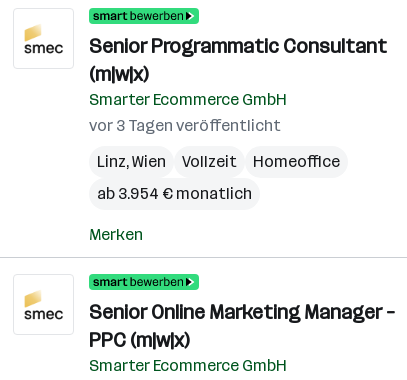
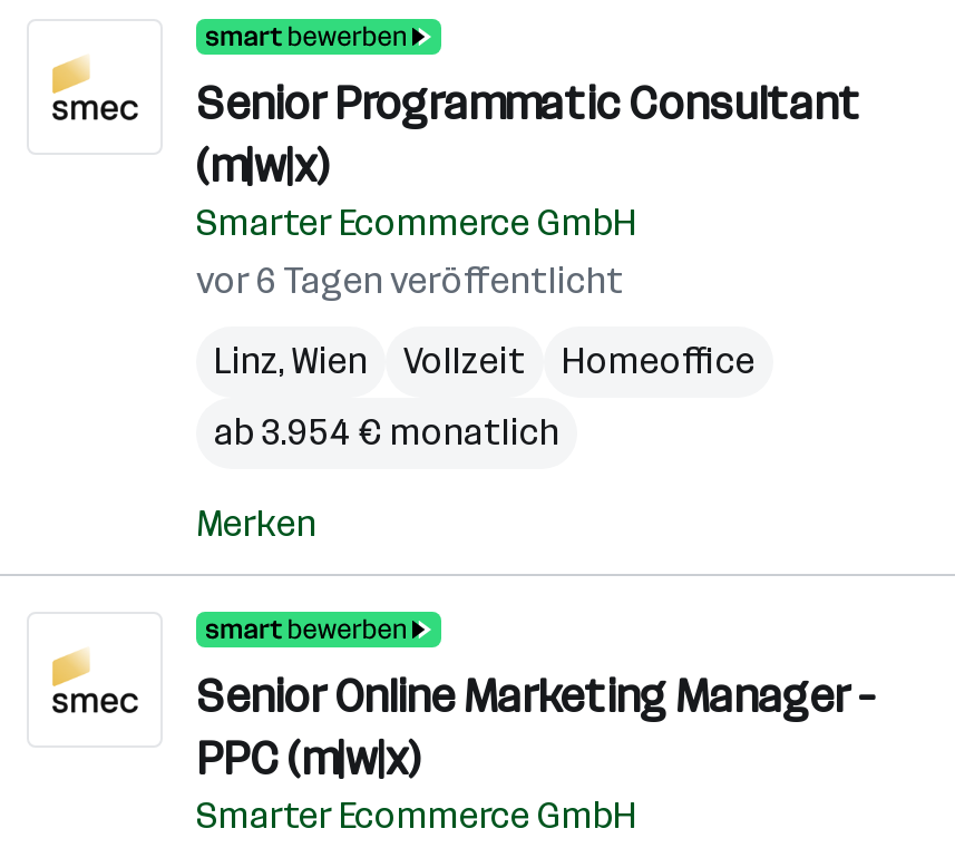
- vor 3 Tagen veröffentlicht
+ vor 6 Tagen veröffentlicht
